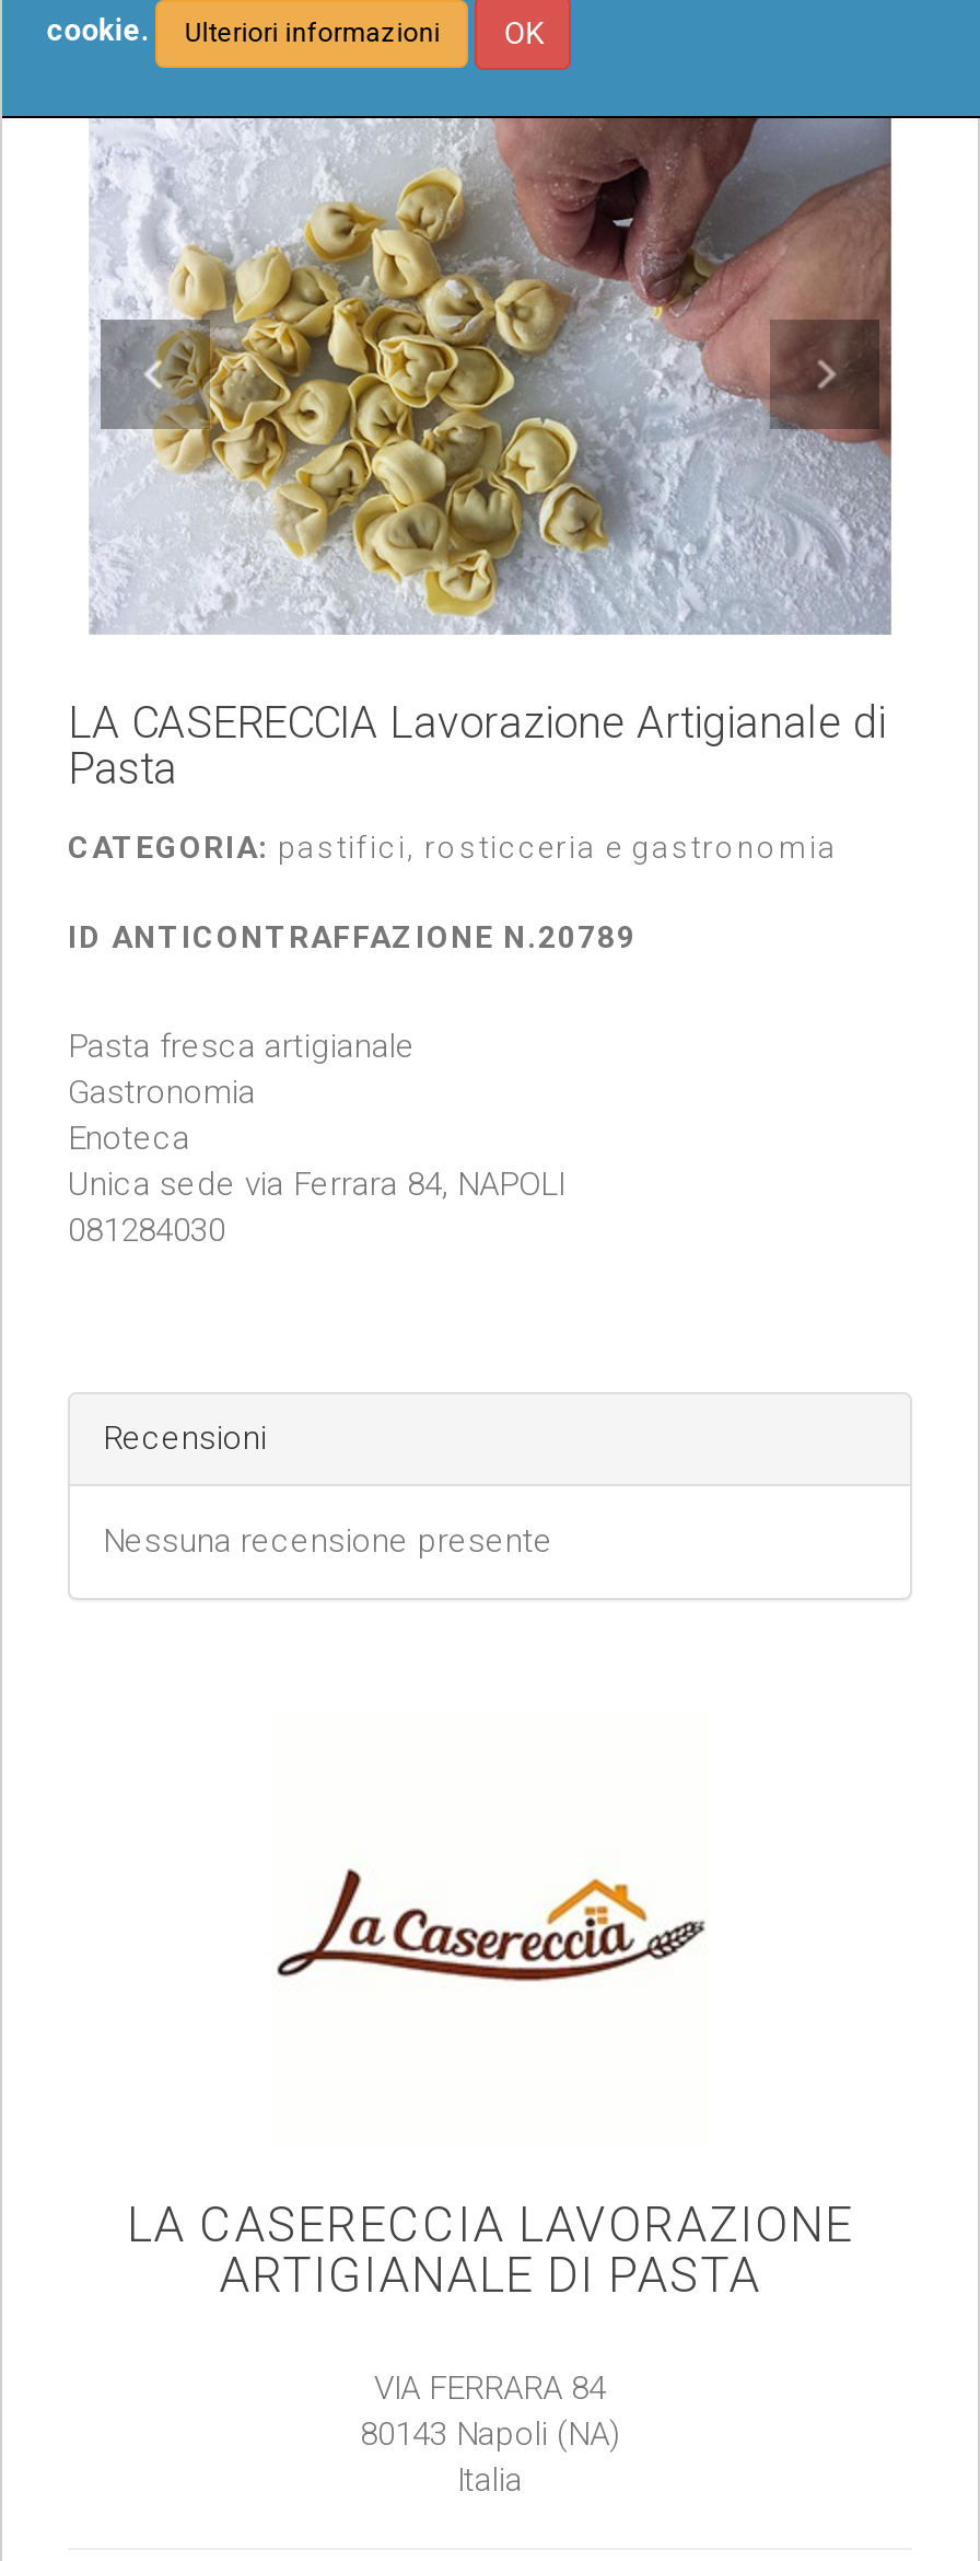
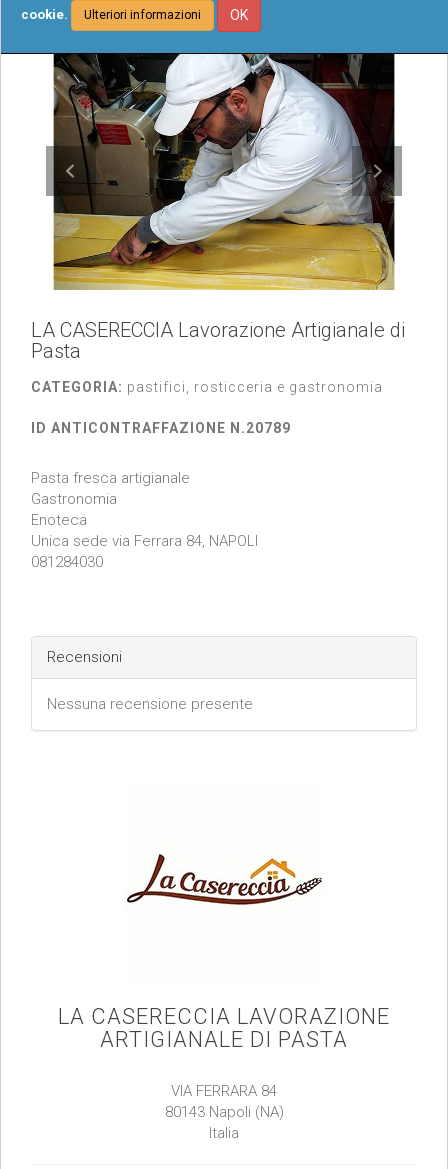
- [image]
+ [image]
